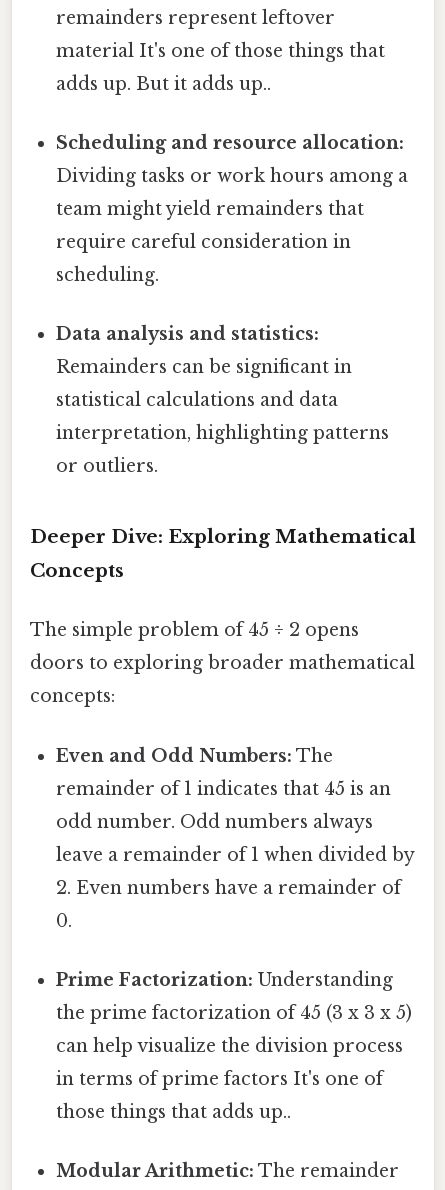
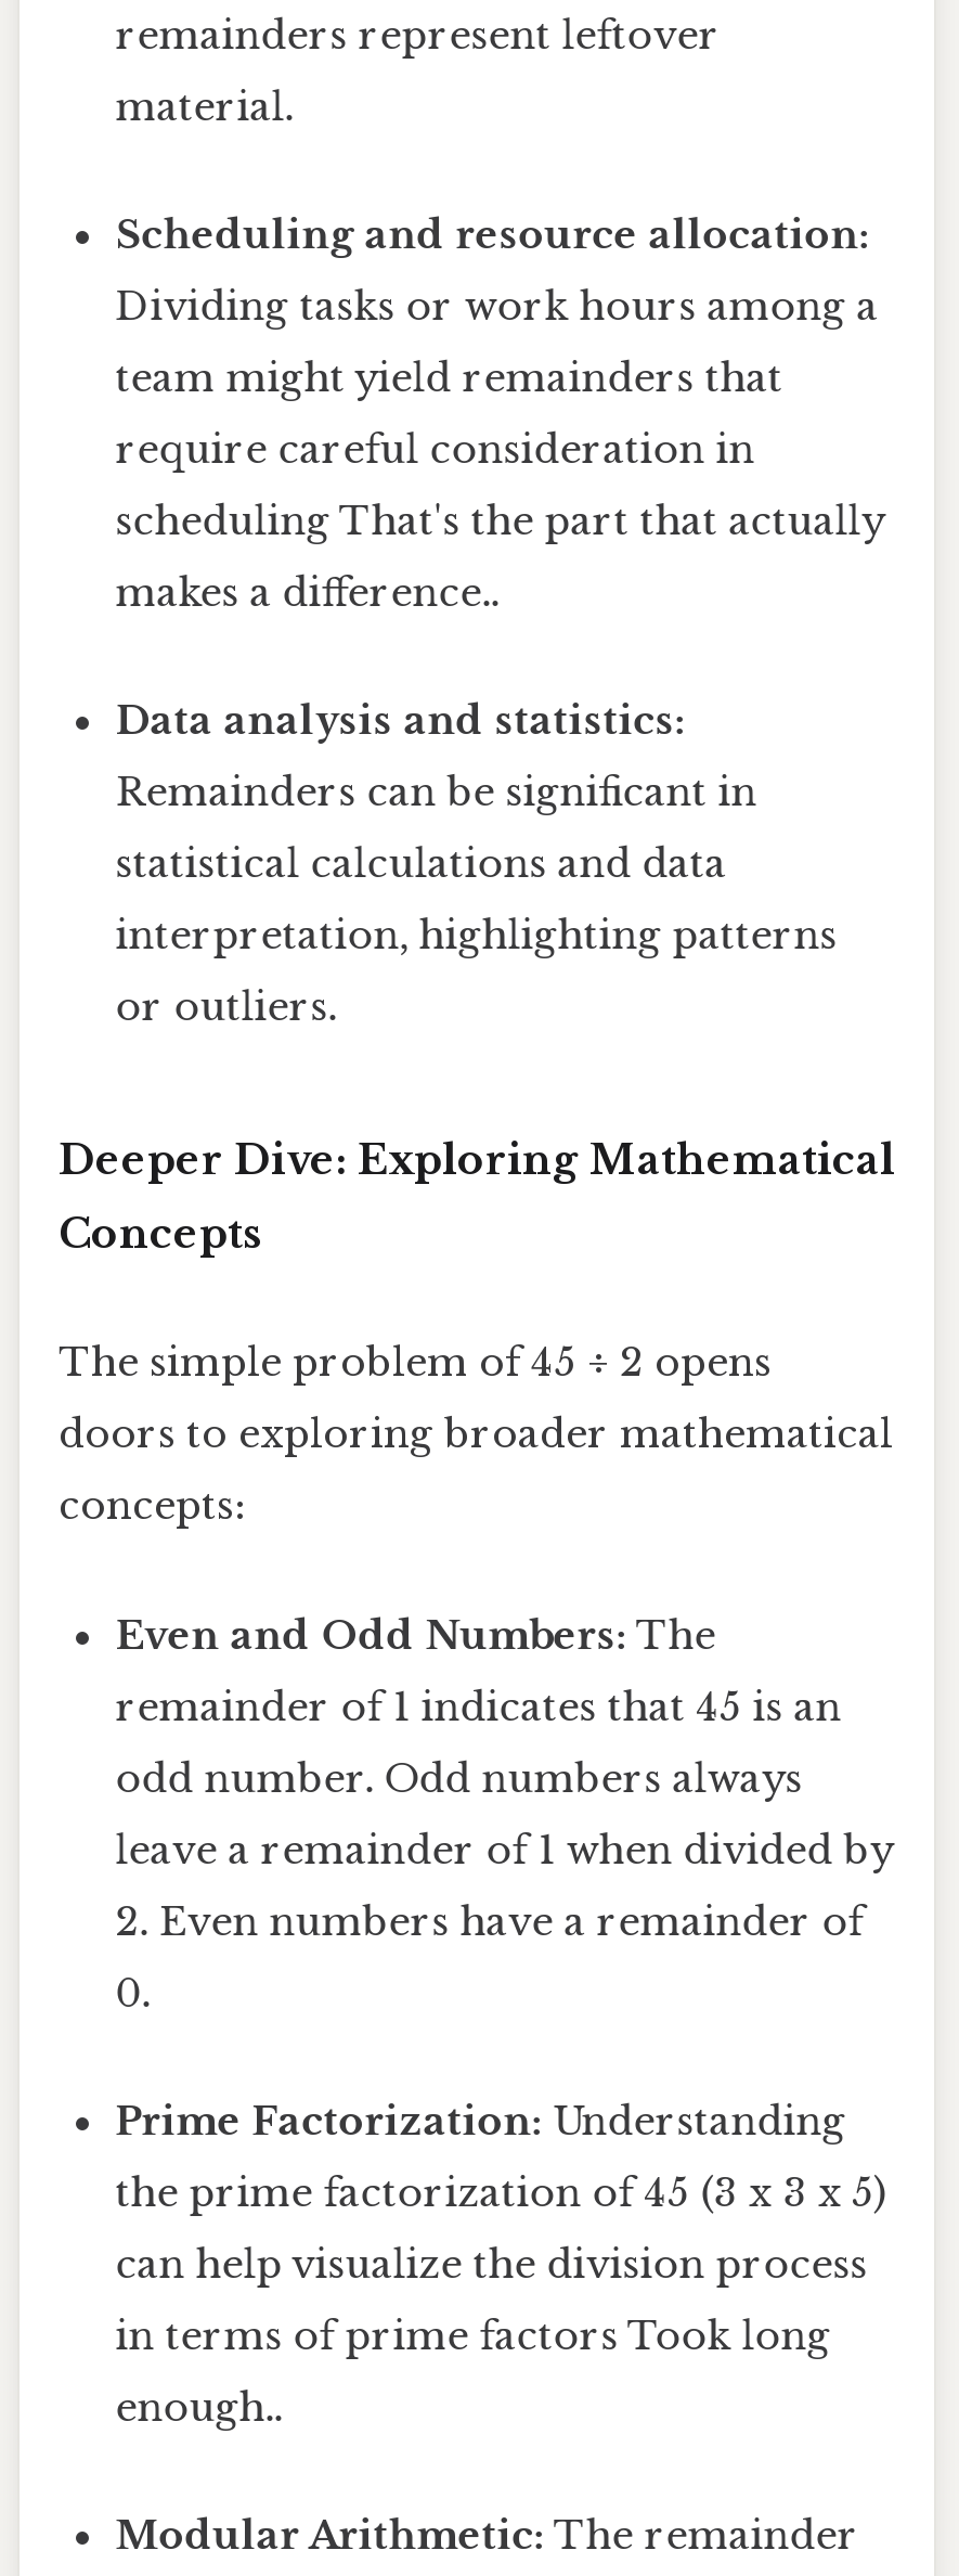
- material It's one of those things that
- adds up. But it adds up..
+ material.

moved up: Scheduling and resource allocation: | Dividing tasks or work hours among a | team might yield remainders that | require careful consideration in

- scheduling.
+ scheduling That's the part that actually
+ makes a difference..

- in terms of prime factors It's one of
+ in terms of prime factors Took long

- those things that adds up..
+ enough..
